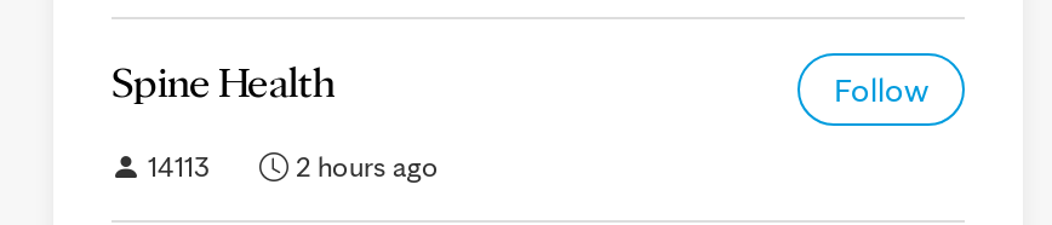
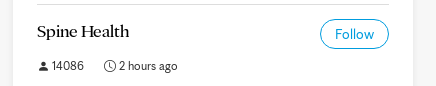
- 14113
+ 14086
